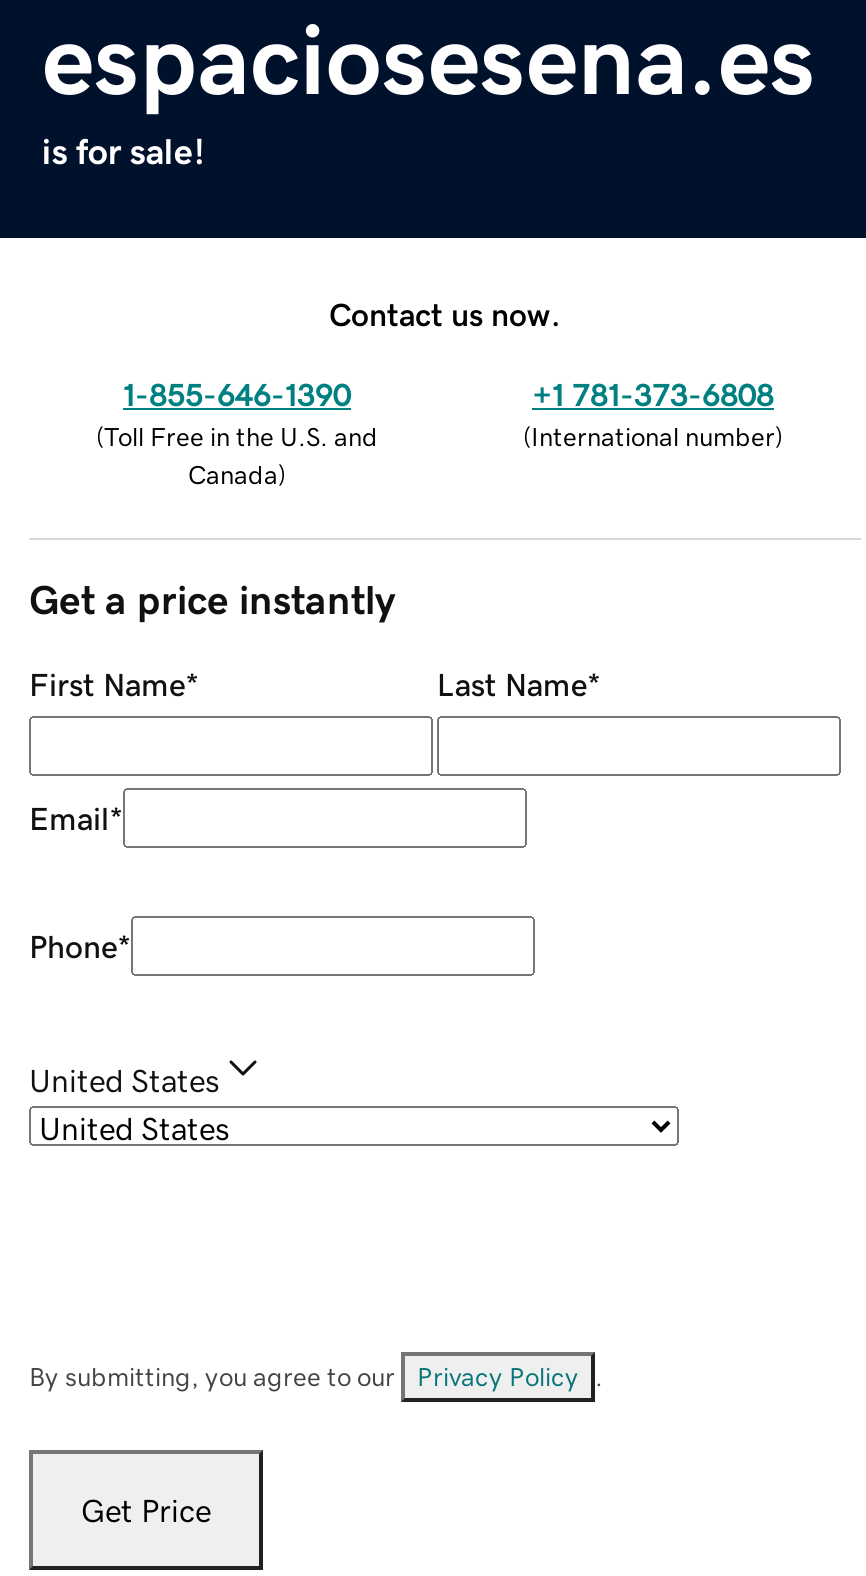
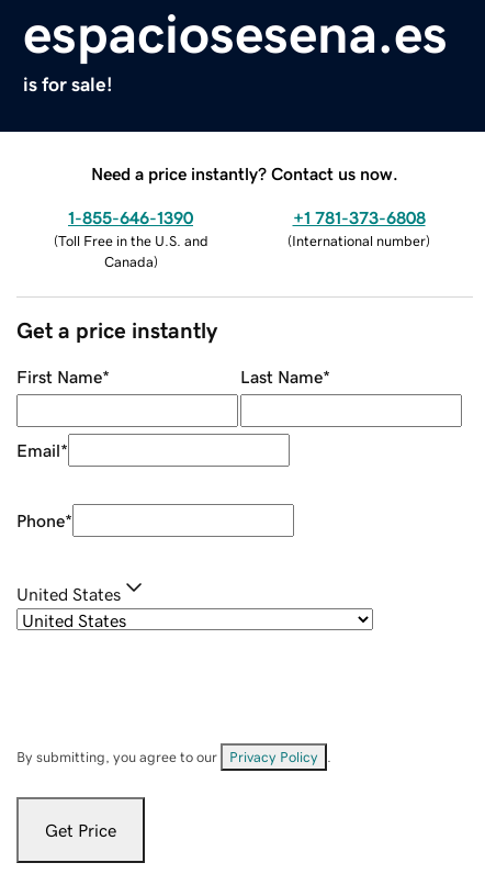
- Contact us now.
+ Need a price instantly? Contact us now.
